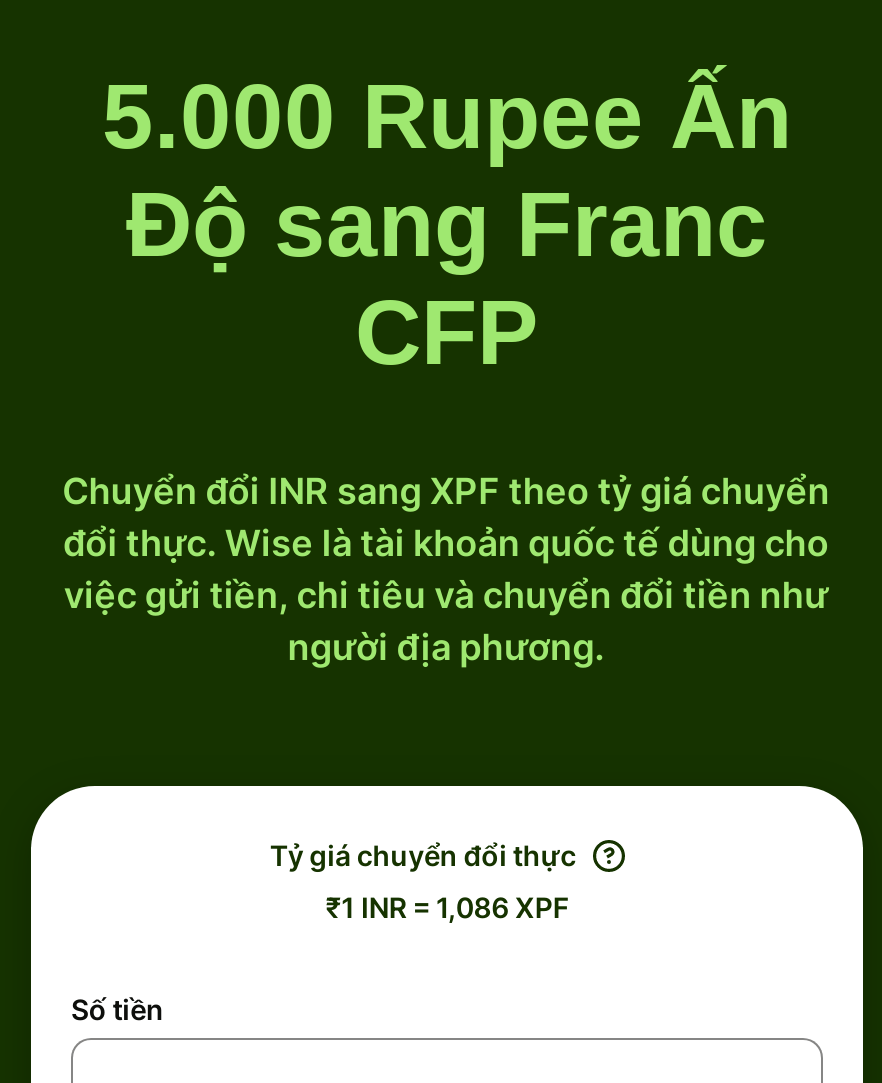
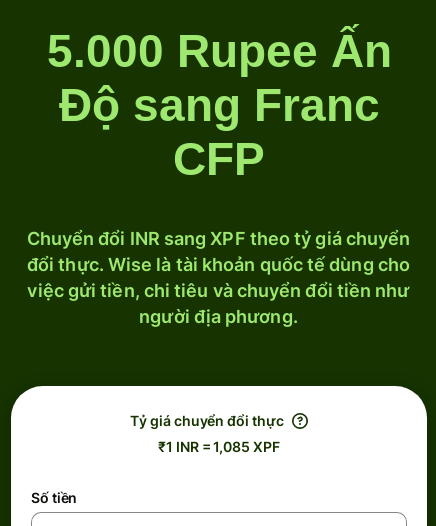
- ₹1 INR = 1,086 XPF
+ ₹1 INR = 1,085 XPF
